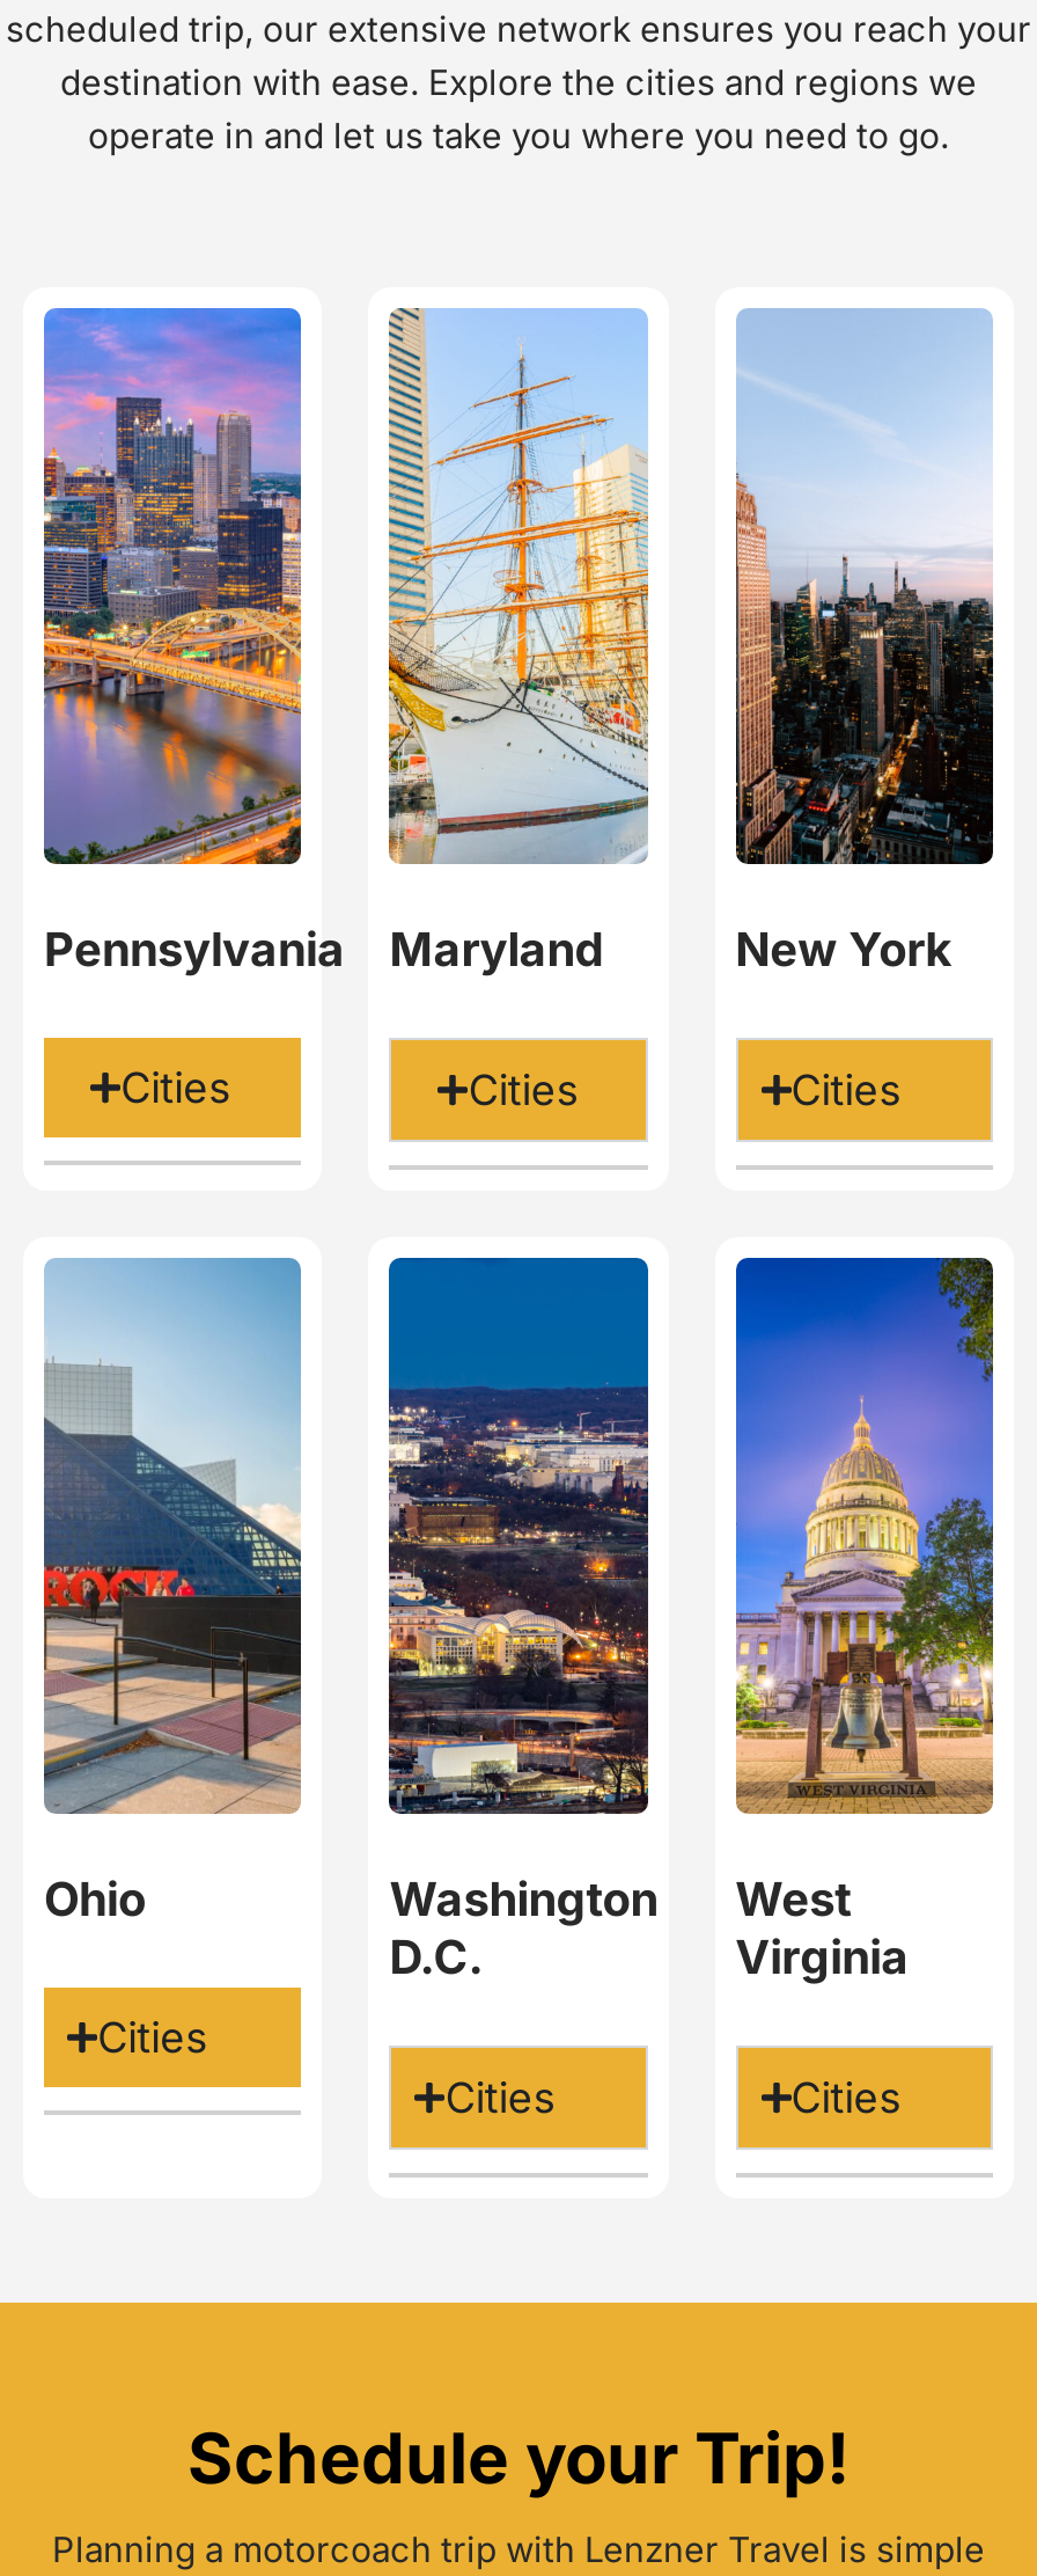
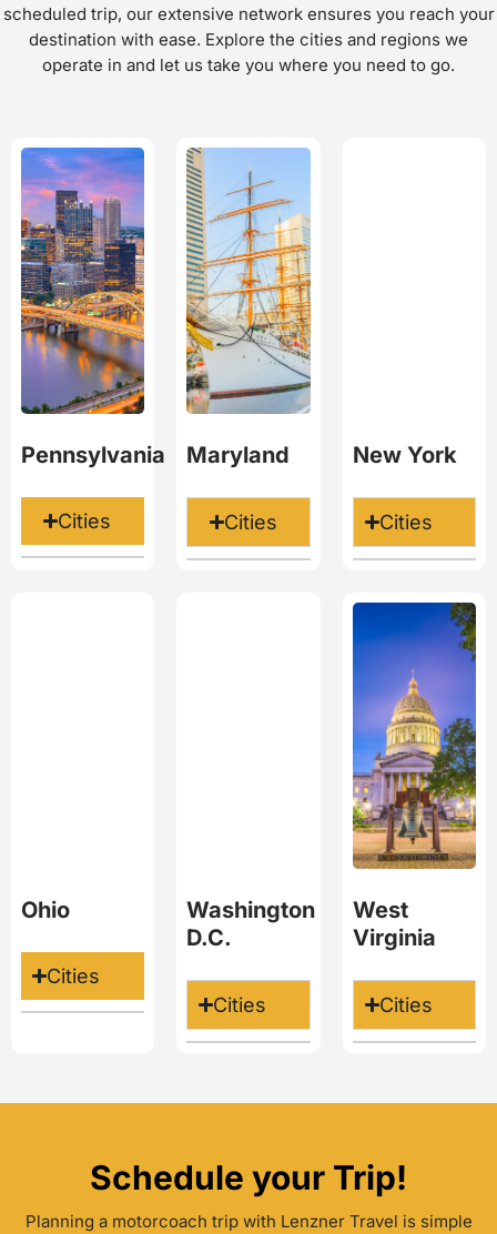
- [image]

- [image]

- [image]
